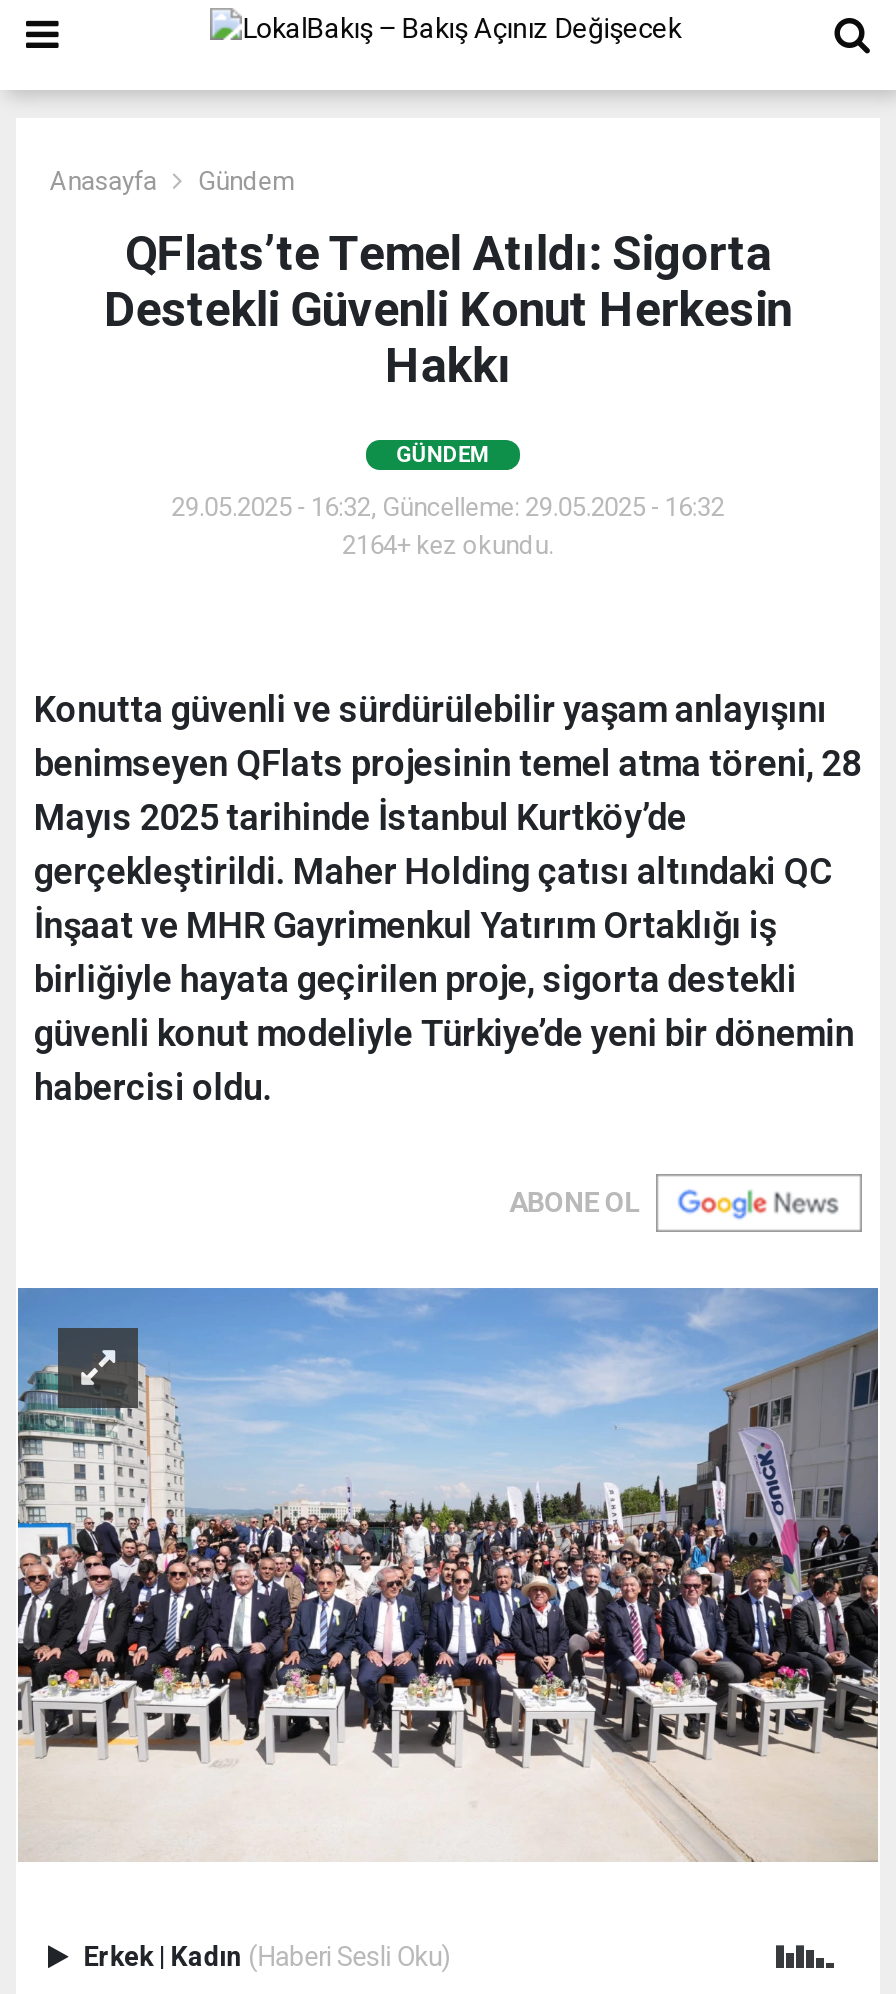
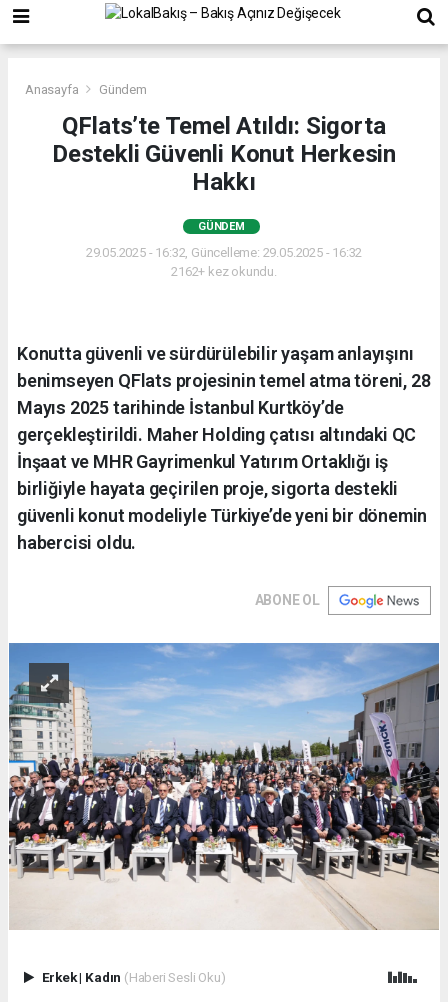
- 2164+ kez okundu.
+ 2162+ kez okundu.
